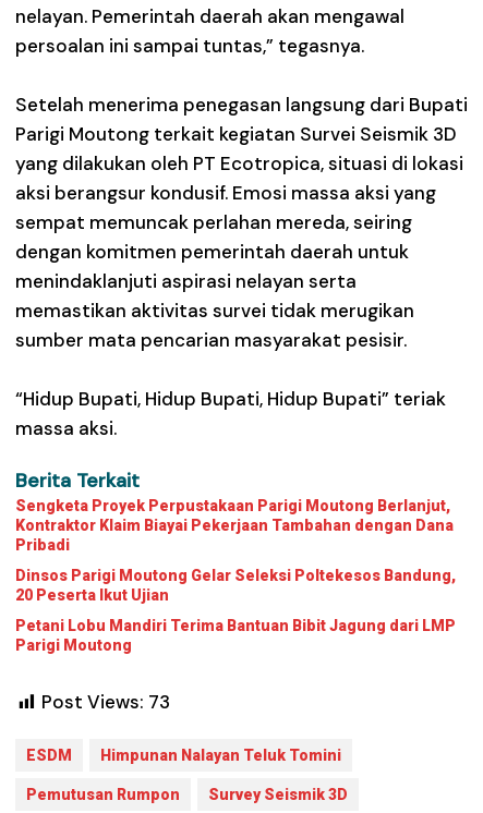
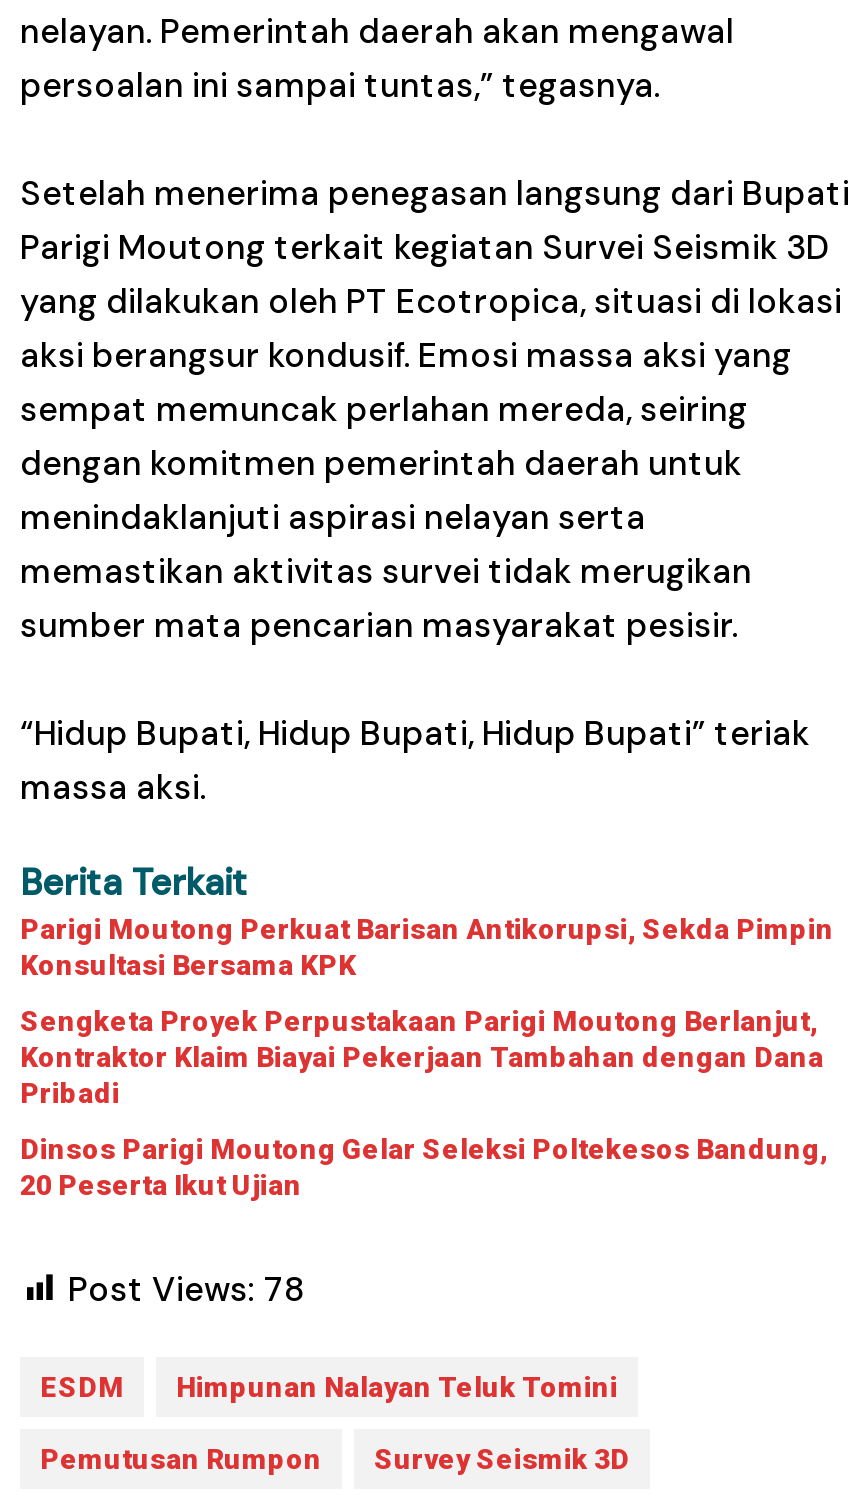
+ Parigi Moutong Perkuat Barisan Antikorupsi, Sekda Pimpin
+ Konsultasi Bersama KPK

moved down: Sengketa Proyek Perpustakaan Parigi Moutong Berlanjut, | Kontraktor Klaim Biayai Pekerjaan Tambahan dengan Dana | Pribadi | Dinsos Parigi Moutong Gelar Seleksi Poltekesos Bandung, | 20 Peserta Ikut Ujian

- Petani Lobu Mandiri Terima Bantuan Bibit Jagung dari LMP
- Parigi Moutong
- Post Views: 73
+ Post Views: 78
